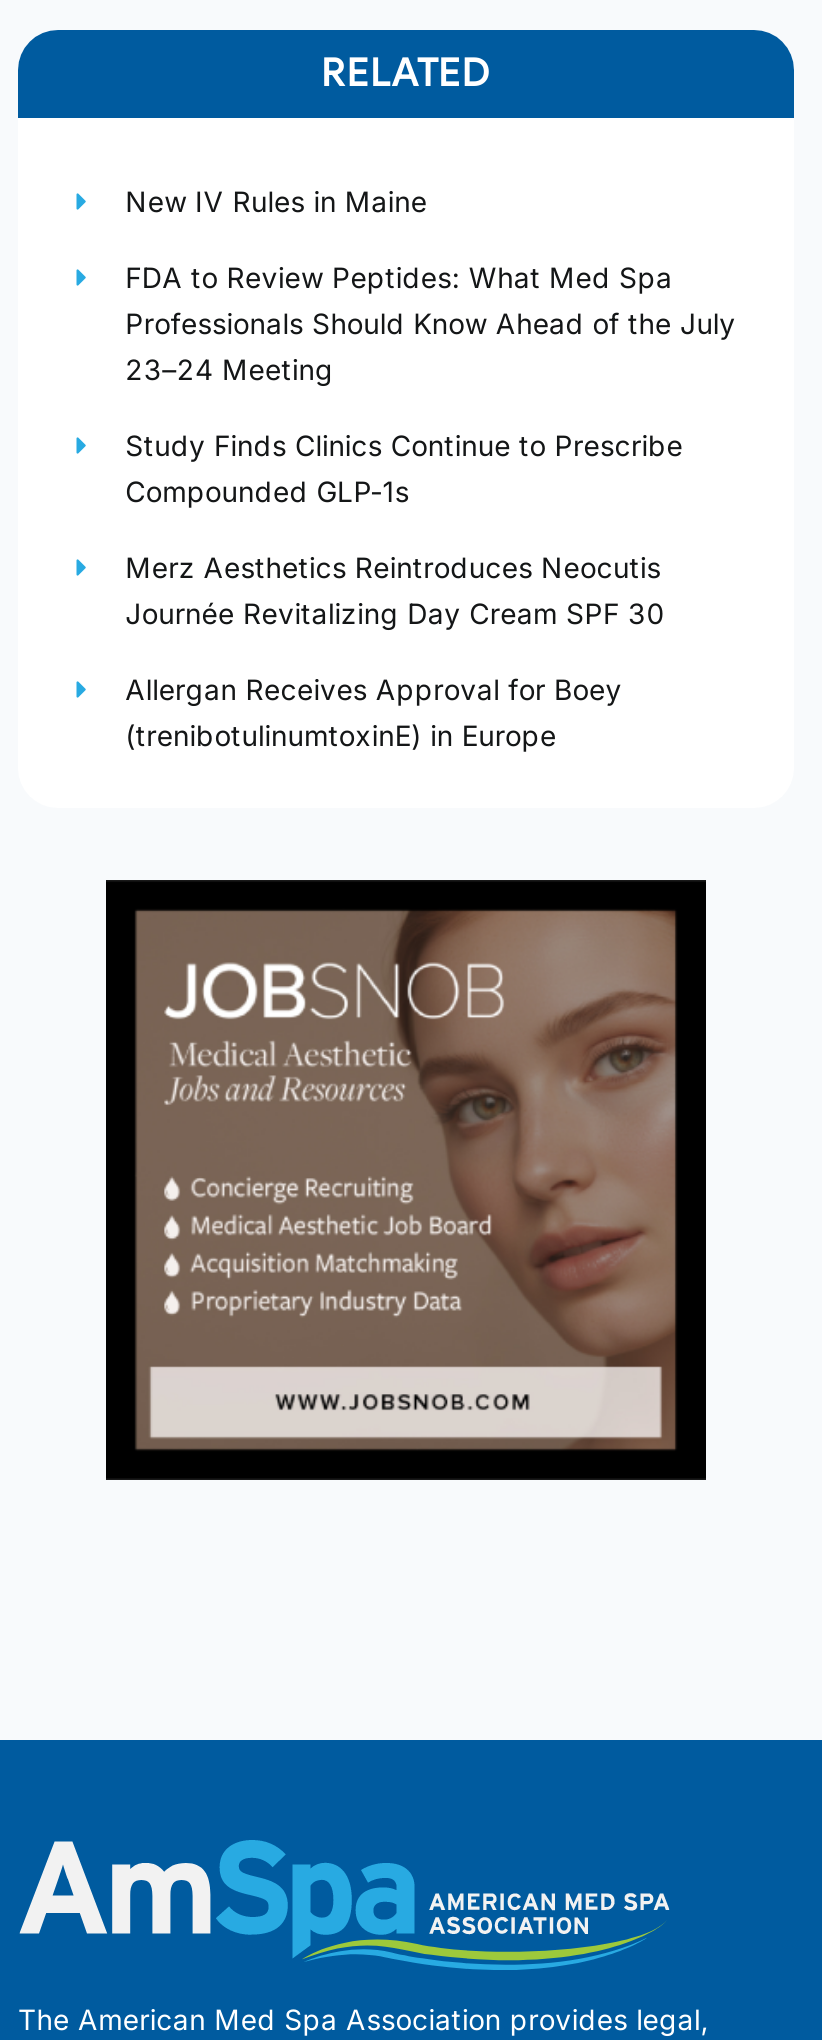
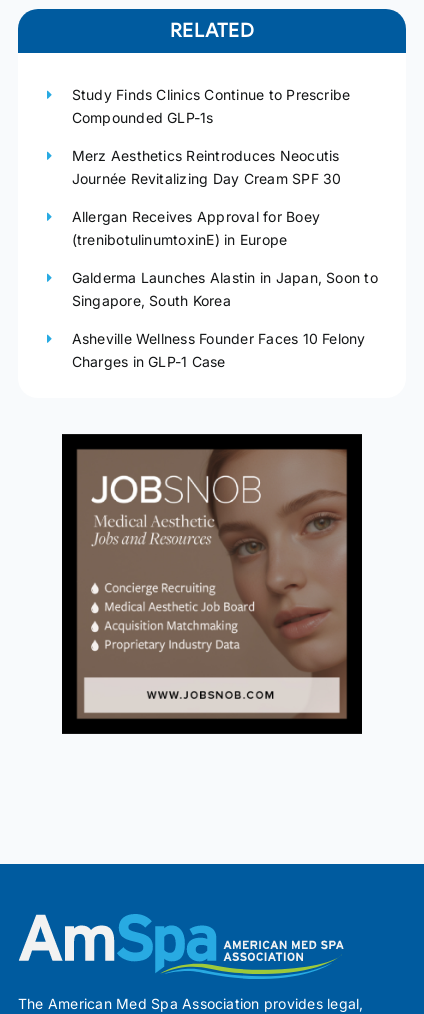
- New IV Rules in Maine
- FDA to Review Peptides: What Med Spa
- Professionals Should Know Ahead of the July
- 23–24 Meeting

moved up: Study Finds Clinics Continue to Prescribe | Compounded GLP-1s | Merz Aesthetics Reintroduces Neocutis | Journée Revitalizing Day Cream SPF 30 | Allergan Receives Approval for Boey | (trenibotulinumtoxinE) in Europe

+ Galderma Launches Alastin in Japan, Soon to
+ Singapore, South Korea
+ Asheville Wellness Founder Faces 10 Felony
+ Charges in GLP-1 Case
